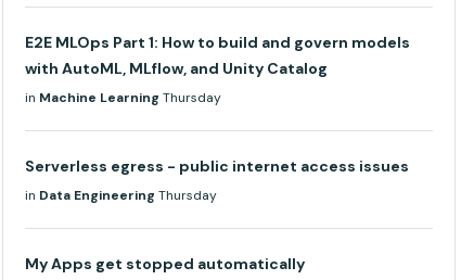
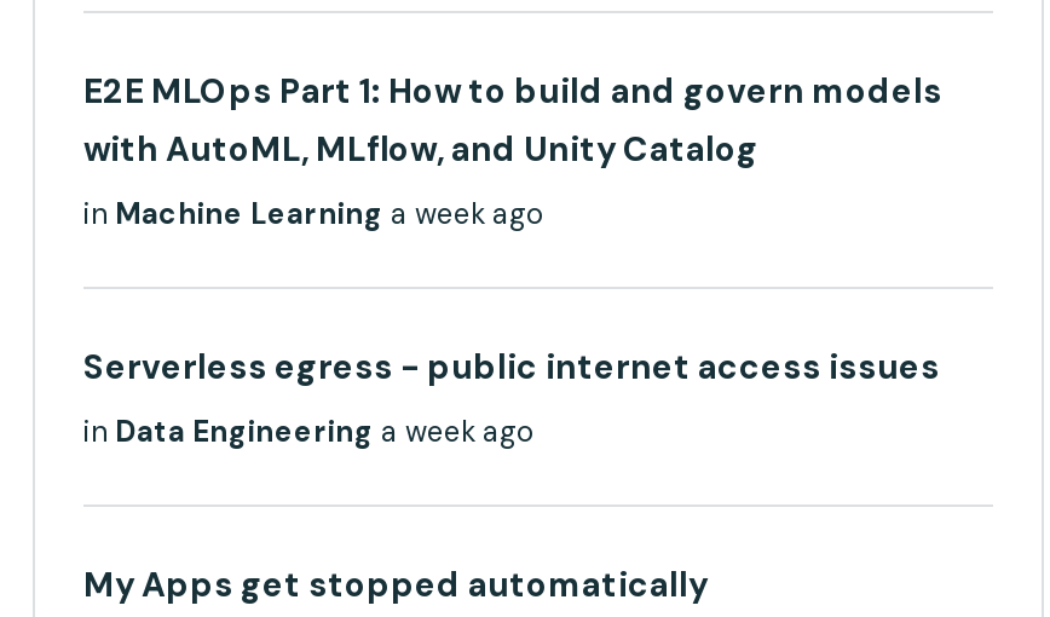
- in Machine Learning Thursday
+ in Machine Learning a week ago

- in Data Engineering Thursday
+ in Data Engineering a week ago
